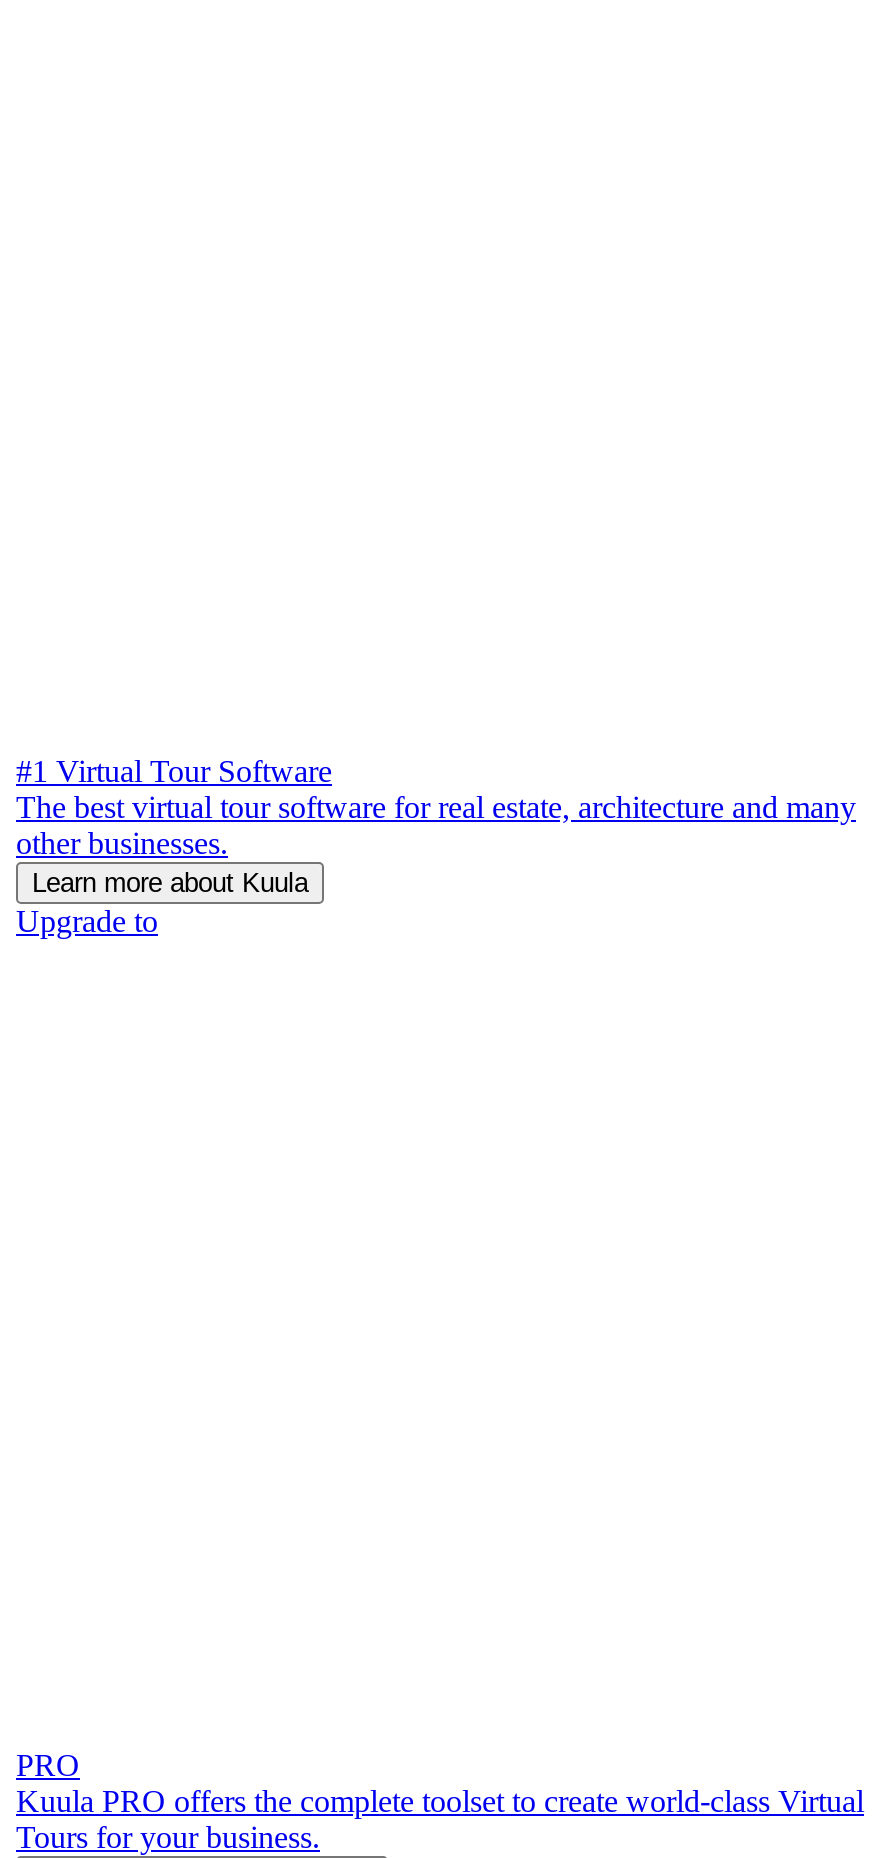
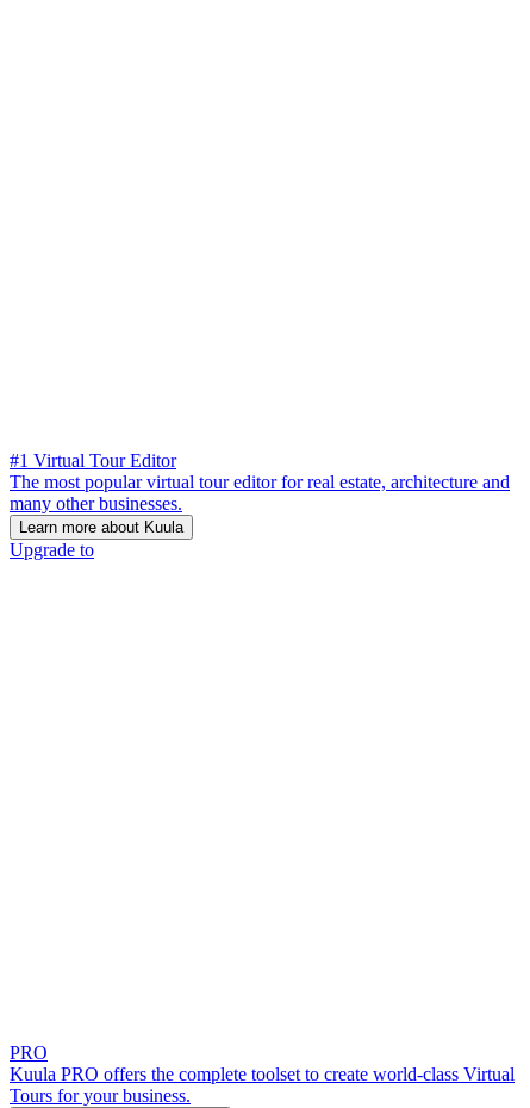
- #1 Virtual Tour Software
- The best virtual tour software for real estate, architecture and many
- other businesses.
+ #1 Virtual Tour Editor
+ The most popular virtual tour editor for real estate, architecture and
+ many other businesses.
